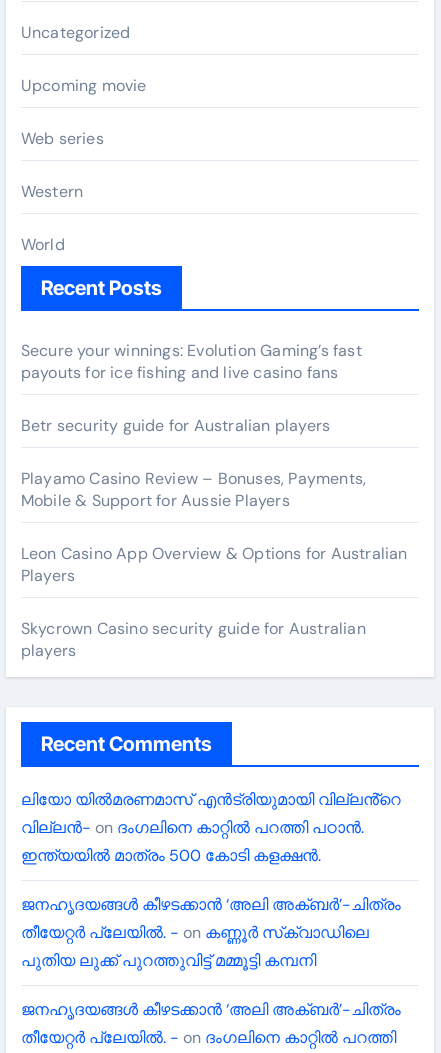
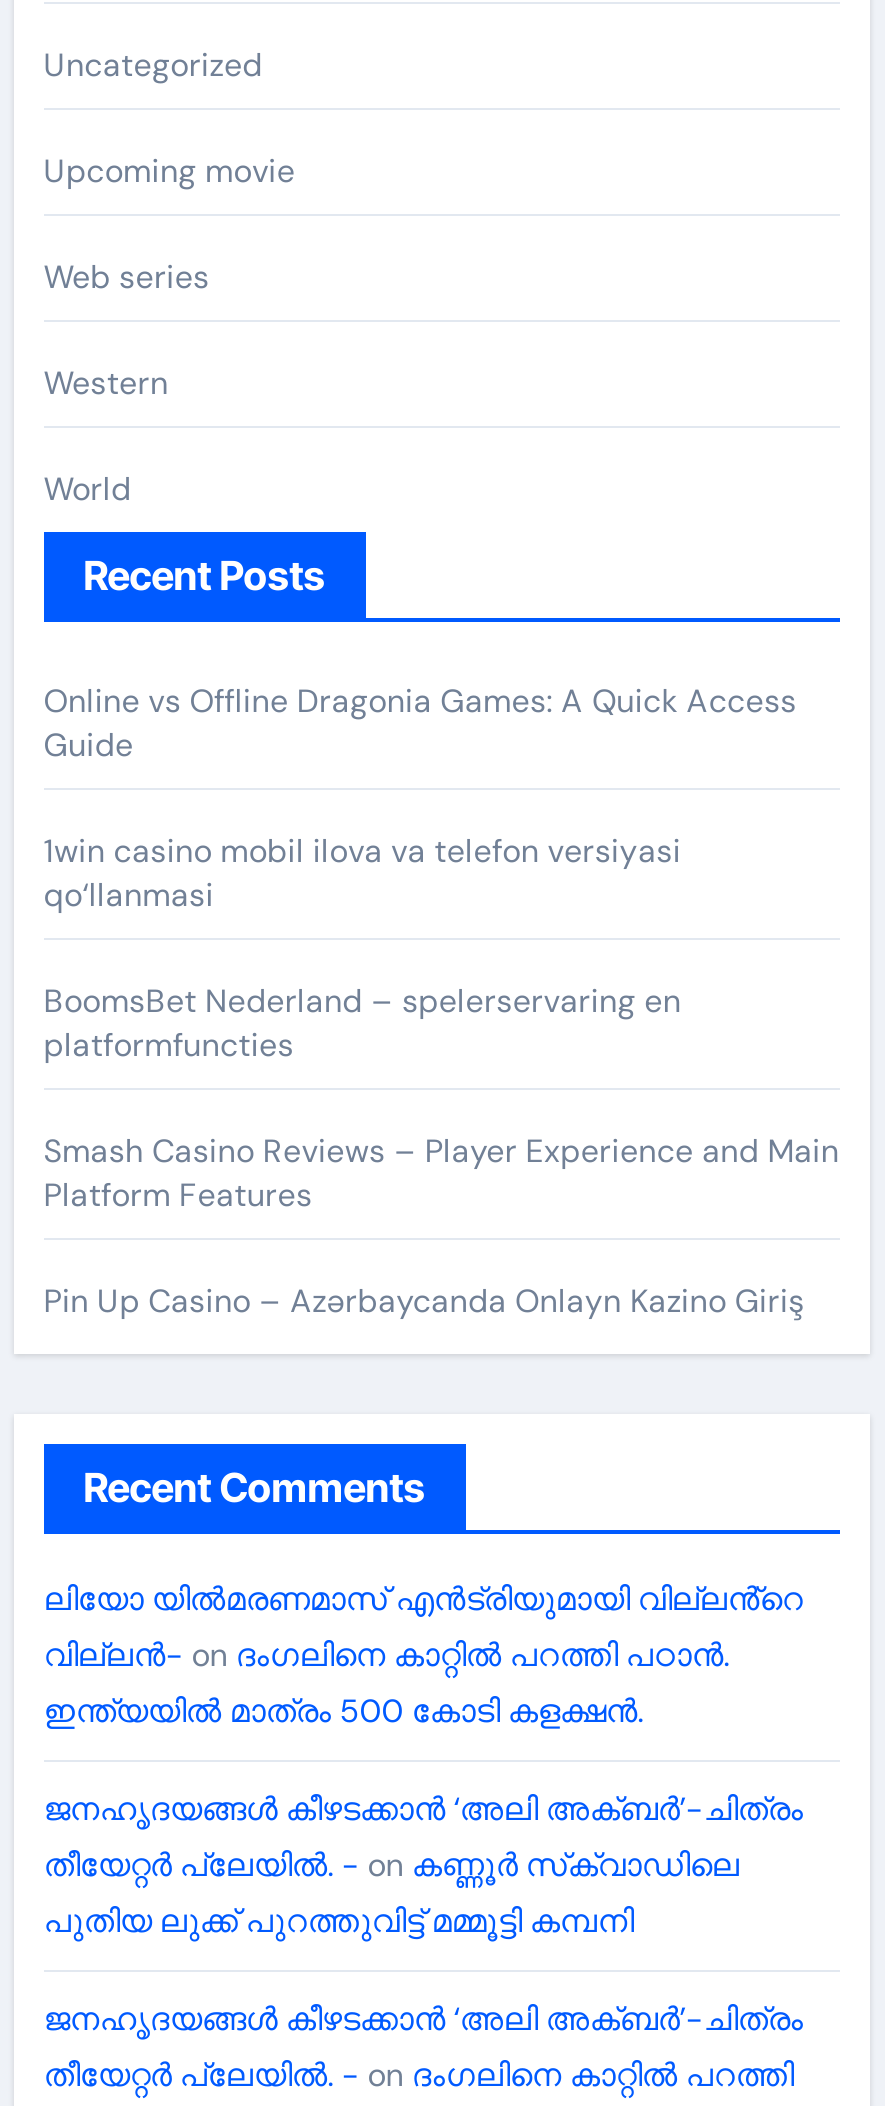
- Secure your winnings: Evolution Gaming’s fast
- payouts for ice fishing and live casino fans
+ Online vs Offline Dragonia Games: A Quick Access
+ Guide

- Betr security guide for Australian players
+ 1win casino mobil ilova va telefon versiyasi
+ qo‘llanmasi

- Playamo Casino Review – Bonuses, Payments,
- Mobile & Support for Aussie Players
+ BoomsBet Nederland – spelerservaring en
+ platformfuncties

- Leon Casino App Overview & Options for Australian
- Players
+ Smash Casino Reviews – Player Experience and Main
+ Platform Features

- Skycrown Casino security guide for Australian
- players
+ Pin Up Casino – Azərbaycanda Onlayn Kazino Giriş
